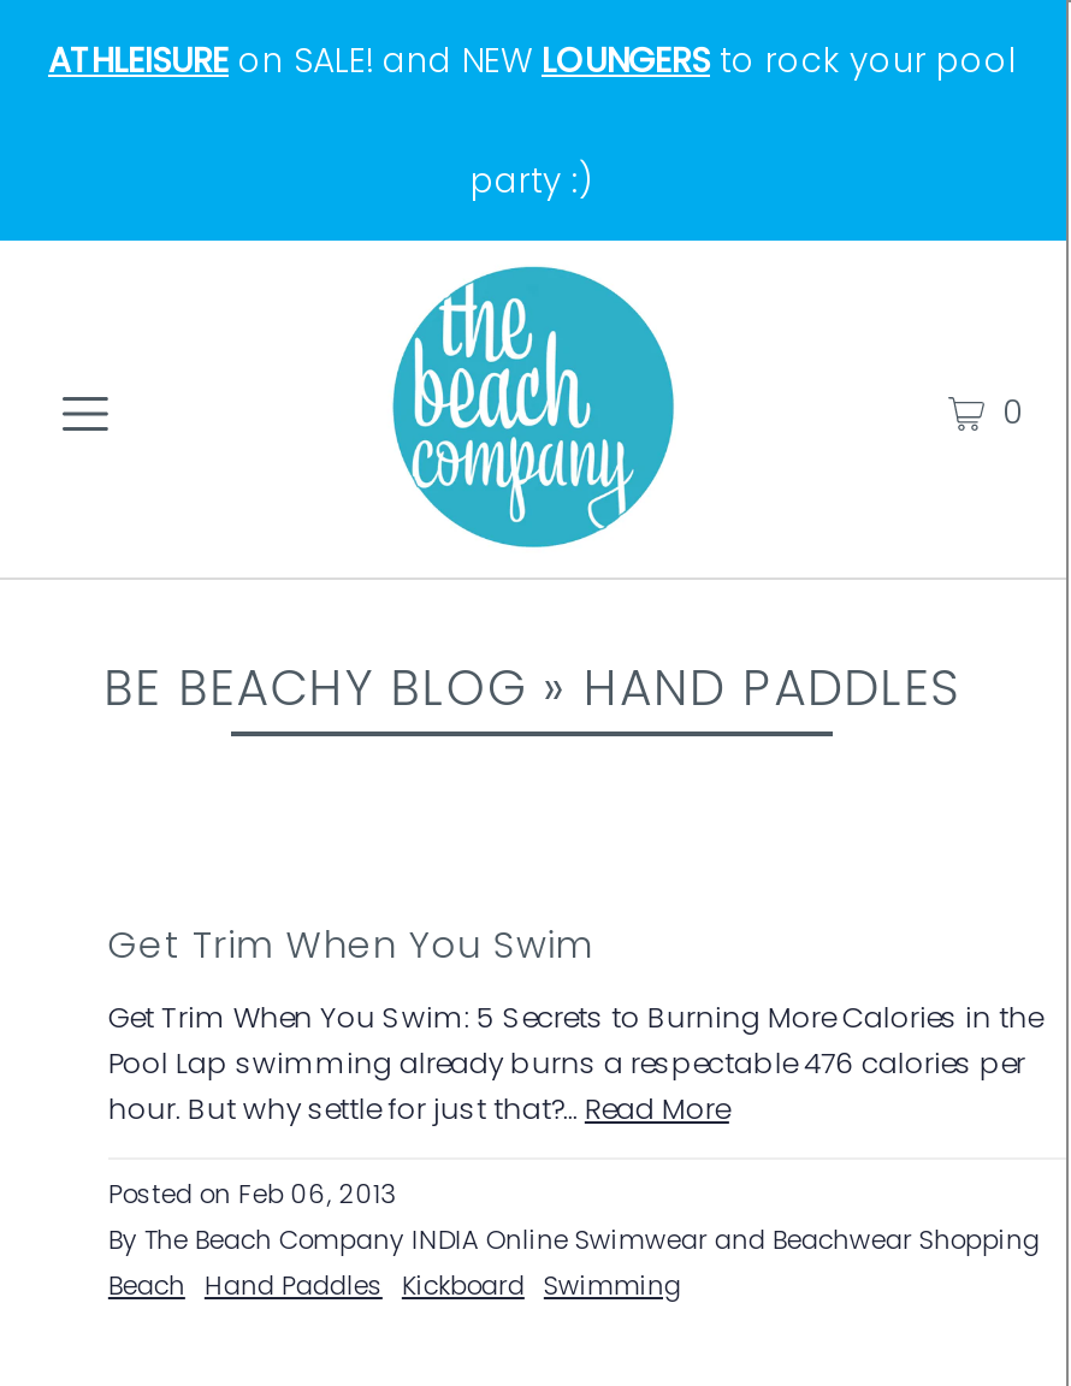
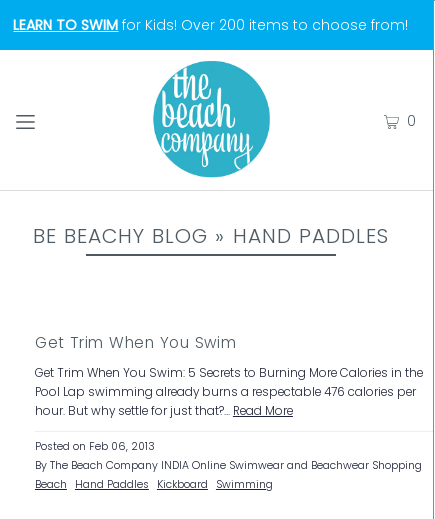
- ATHLEISURE on SALE! and NEW LOUNGERS to rock your pool
- party :)
+ LEARN TO SWIM for Kids! Over 200 items to choose from!
